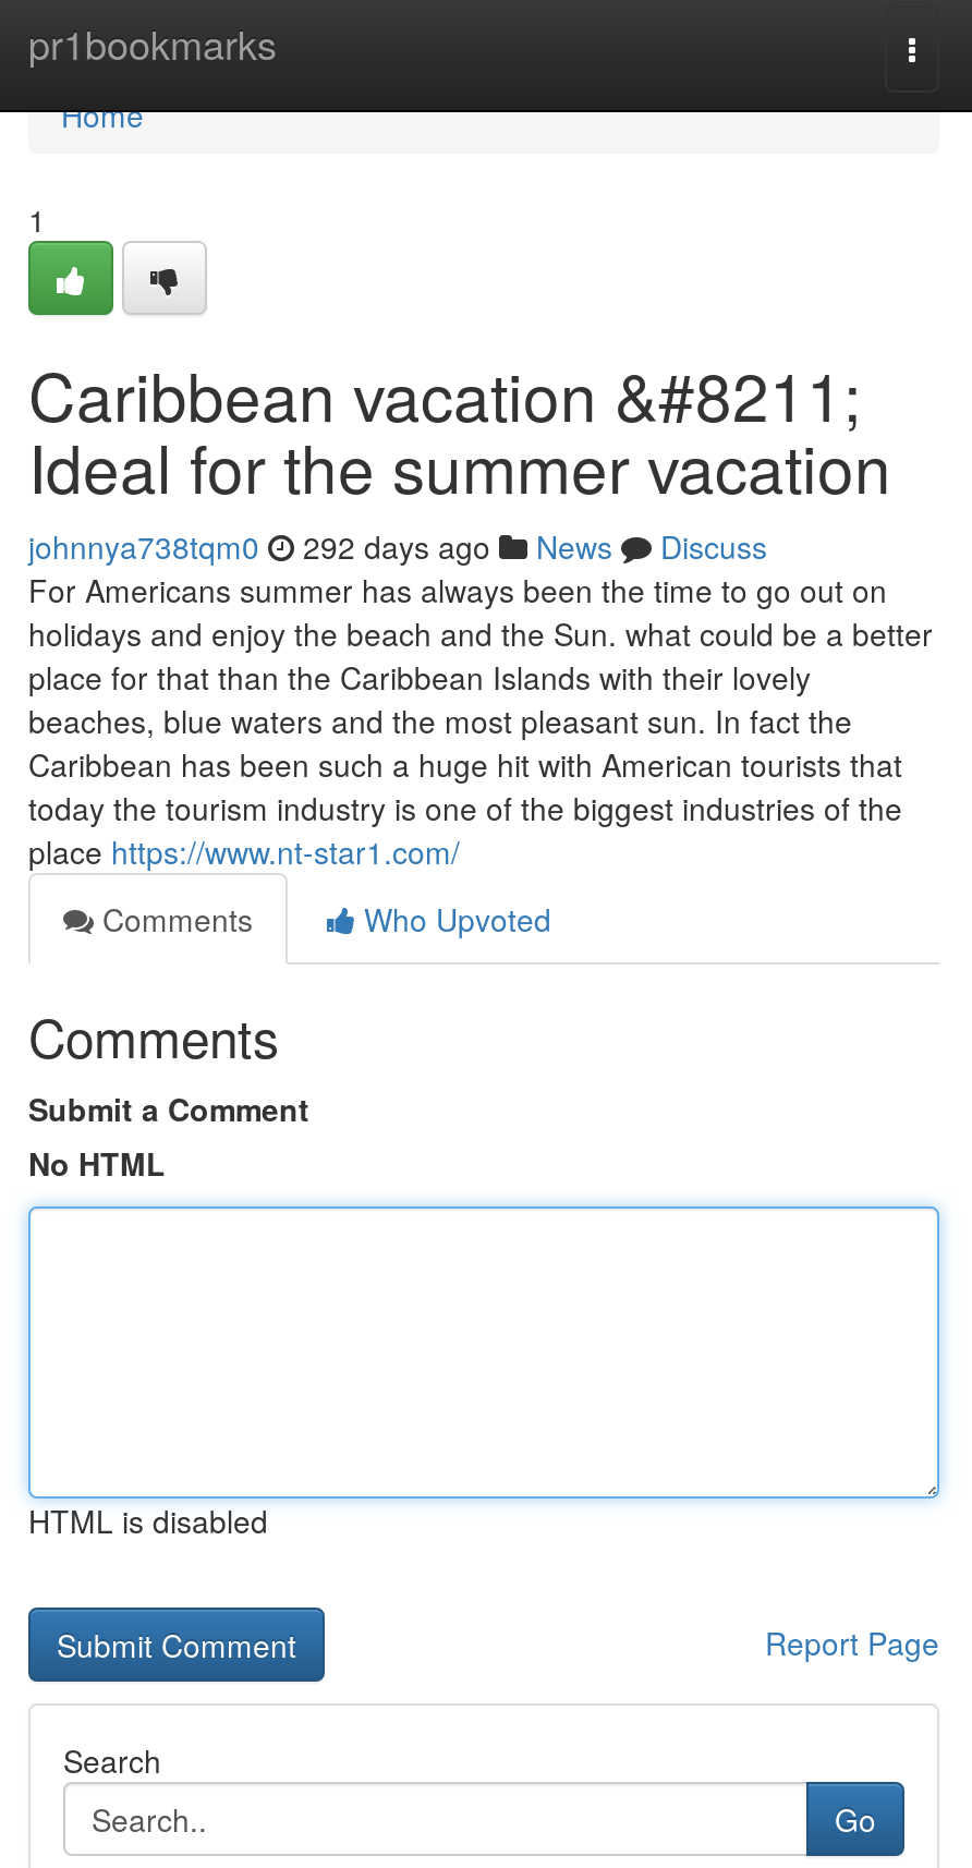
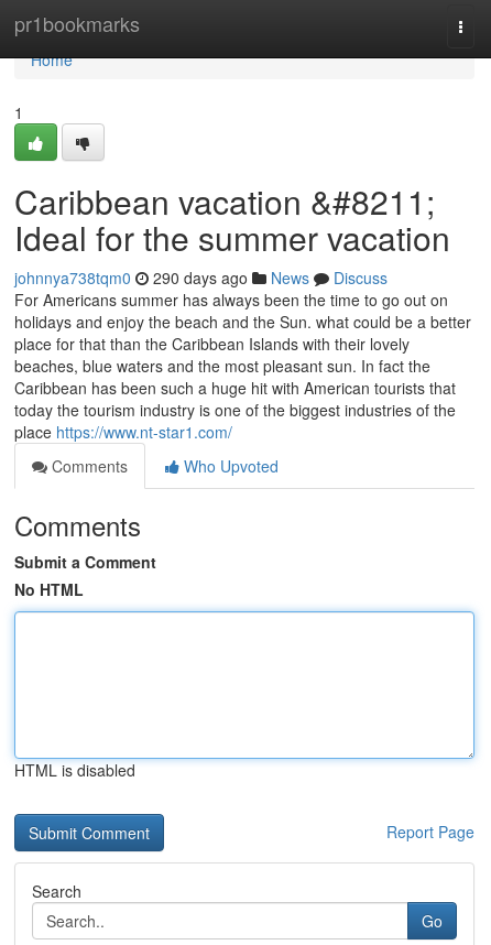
- johnnya738tqm0 292 days ago News Discuss
+ johnnya738tqm0 290 days ago News Discuss
